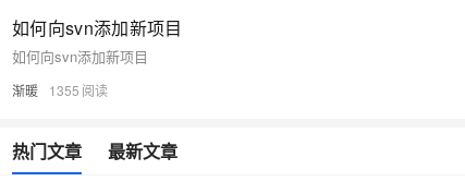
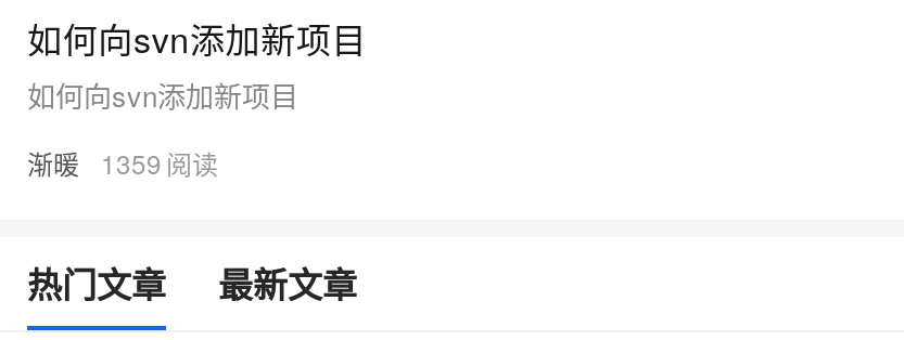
- 渐暖 1355
+ 渐暖 1359
